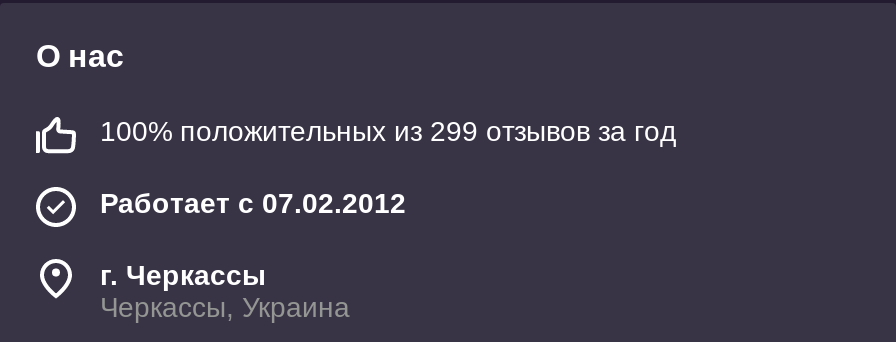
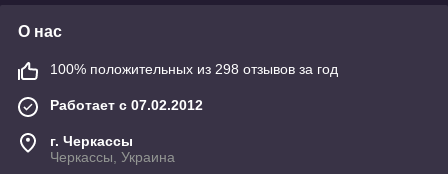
- 100% положительных из 299 отзывов за год
+ 100% положительных из 298 отзывов за год
